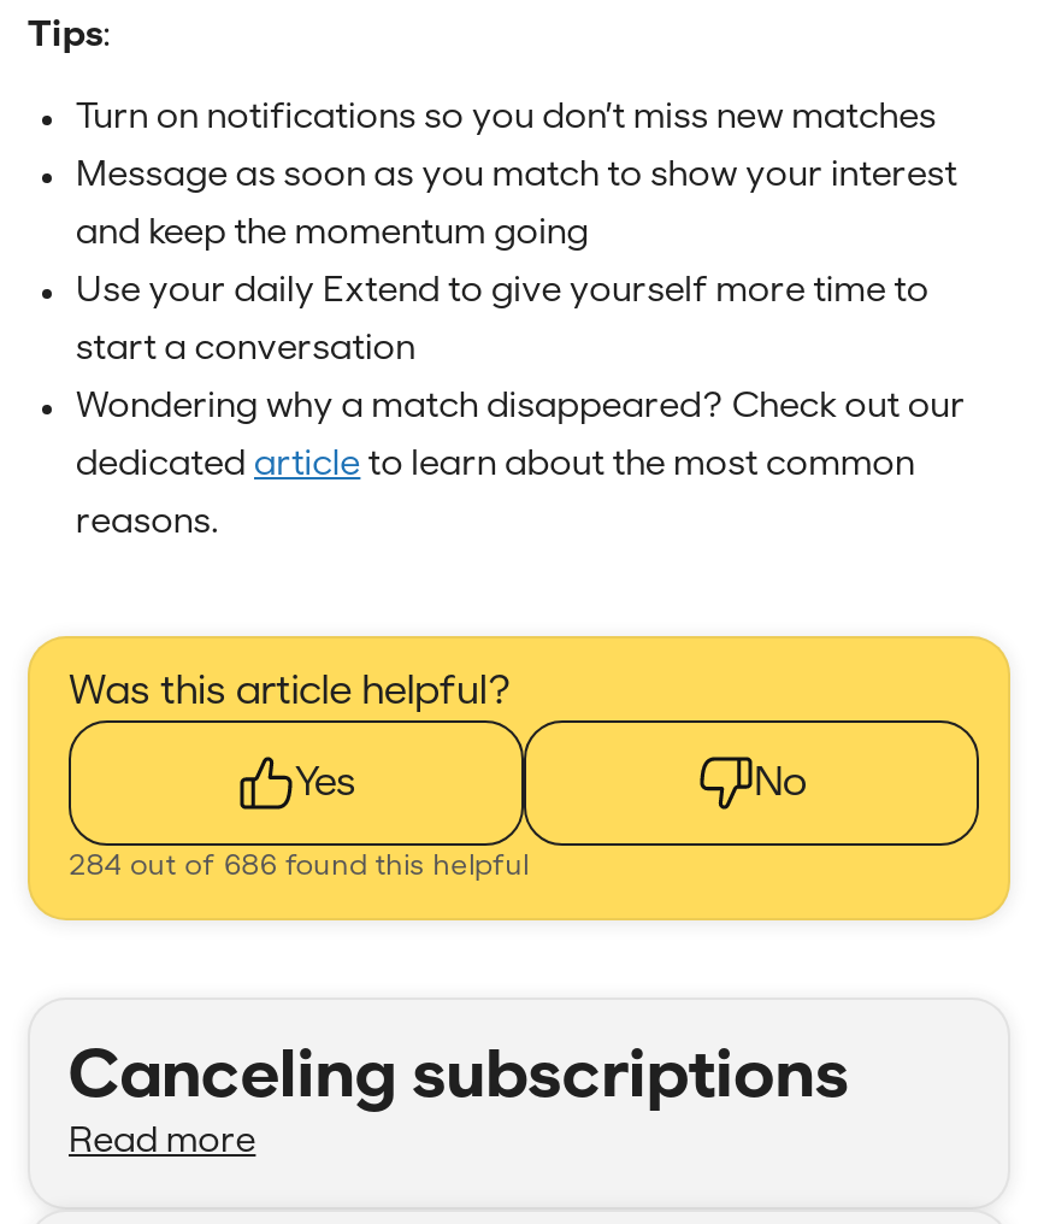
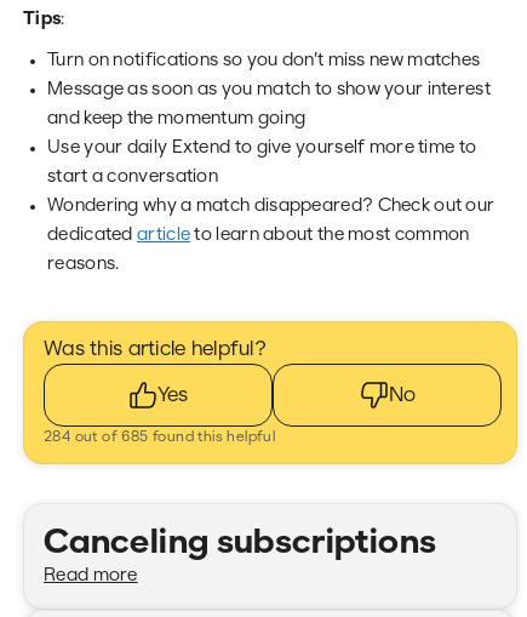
- 284 out of 686 found this helpful
+ 284 out of 685 found this helpful
